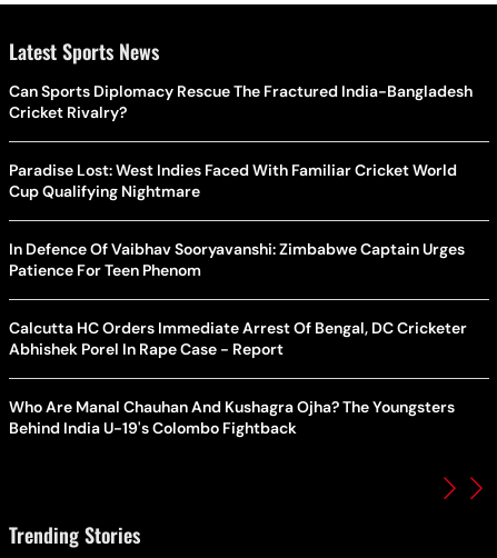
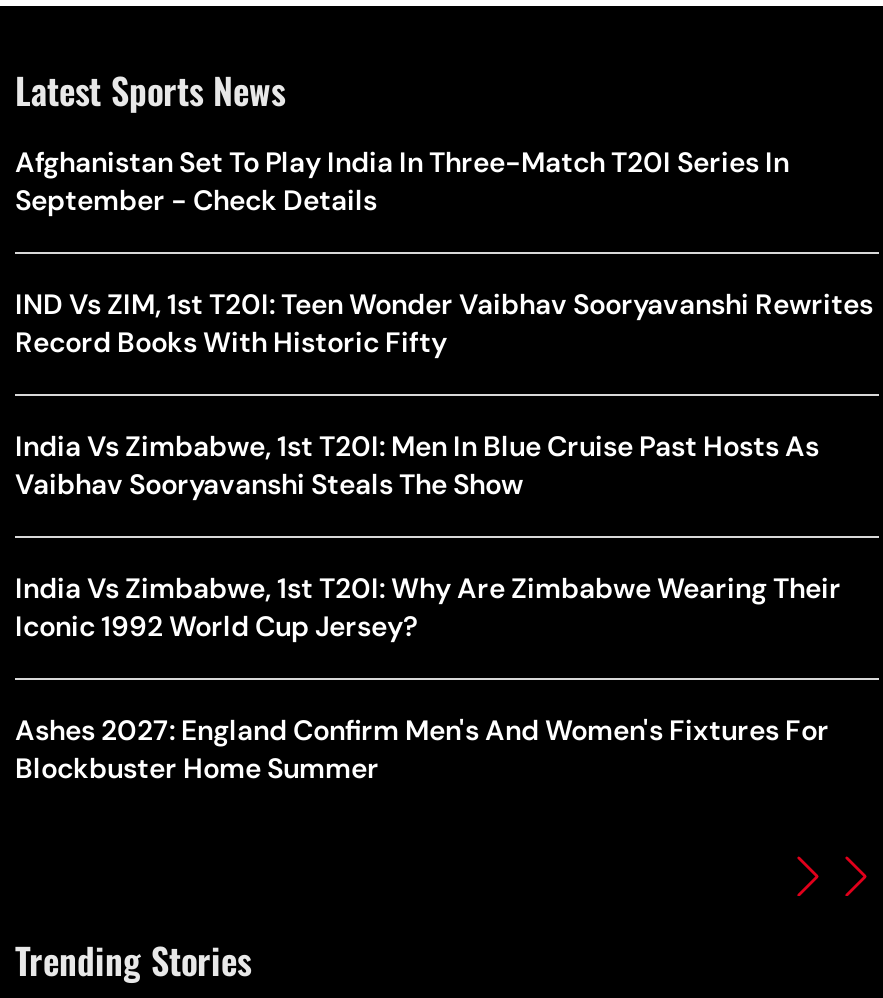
- Can Sports Diplomacy Rescue The Fractured India-Bangladesh
- Cricket Rivalry?
+ Afghanistan Set To Play India In Three-Match T20I Series In
+ September - Check Details

- Paradise Lost: West Indies Faced With Familiar Cricket World
- Cup Qualifying Nightmare
+ IND Vs ZIM, 1st T20I: Teen Wonder Vaibhav Sooryavanshi Rewrites
+ Record Books With Historic Fifty

- In Defence Of Vaibhav Sooryavanshi: Zimbabwe Captain Urges
- Patience For Teen Phenom
+ India Vs Zimbabwe, 1st T20I: Men In Blue Cruise Past Hosts As
+ Vaibhav Sooryavanshi Steals The Show

- Calcutta HC Orders Immediate Arrest Of Bengal, DC Cricketer
- Abhishek Porel In Rape Case - Report
+ India Vs Zimbabwe, 1st T20I: Why Are Zimbabwe Wearing Their
+ Iconic 1992 World Cup Jersey?

- Who Are Manal Chauhan And Kushagra Ojha? The Youngsters
- Behind India U-19's Colombo Fightback
+ Ashes 2027: England Confirm Men's And Women's Fixtures For
+ Blockbuster Home Summer
